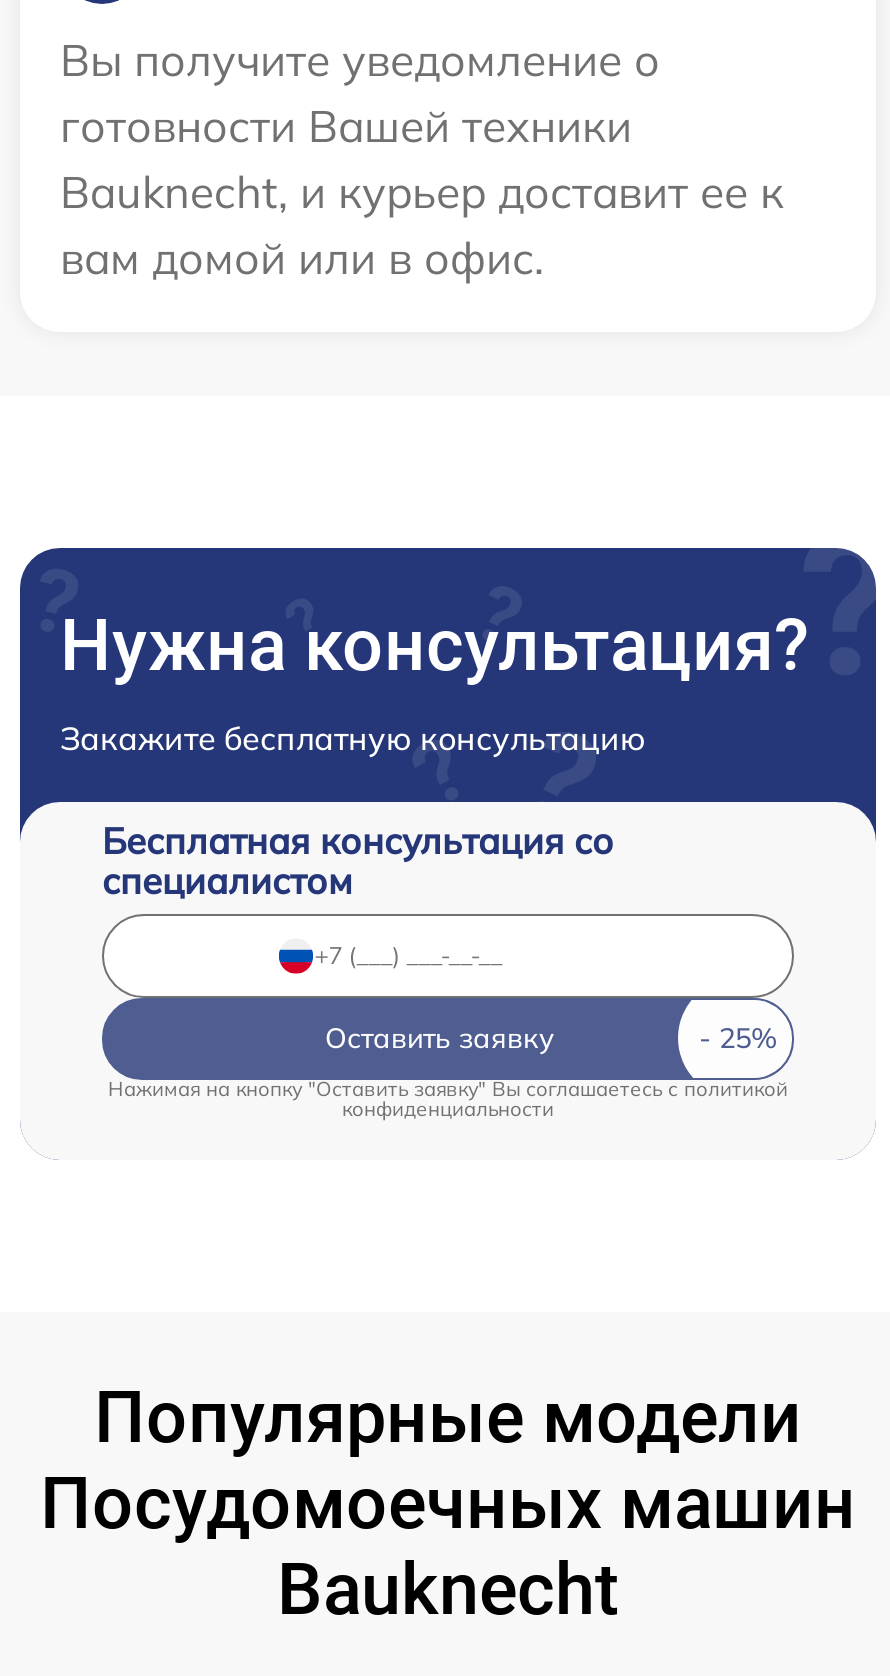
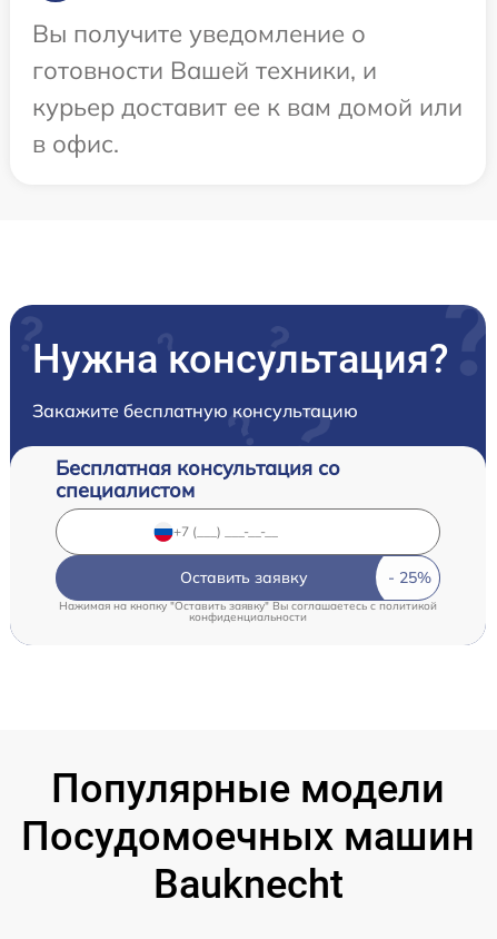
- готовности Вашей техники
- Bauknecht, и курьер доставит ее к
- вам домой или в офис.
+ готовности Вашей техники, и
+ курьер доставит ее к вам домой или
+ в офис.
